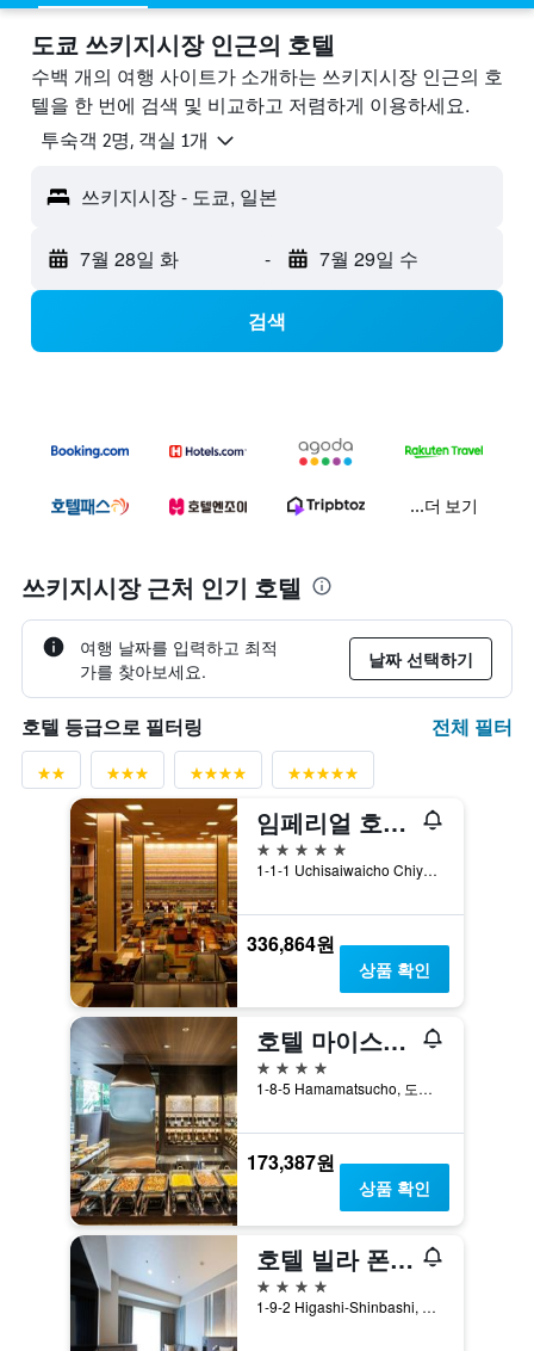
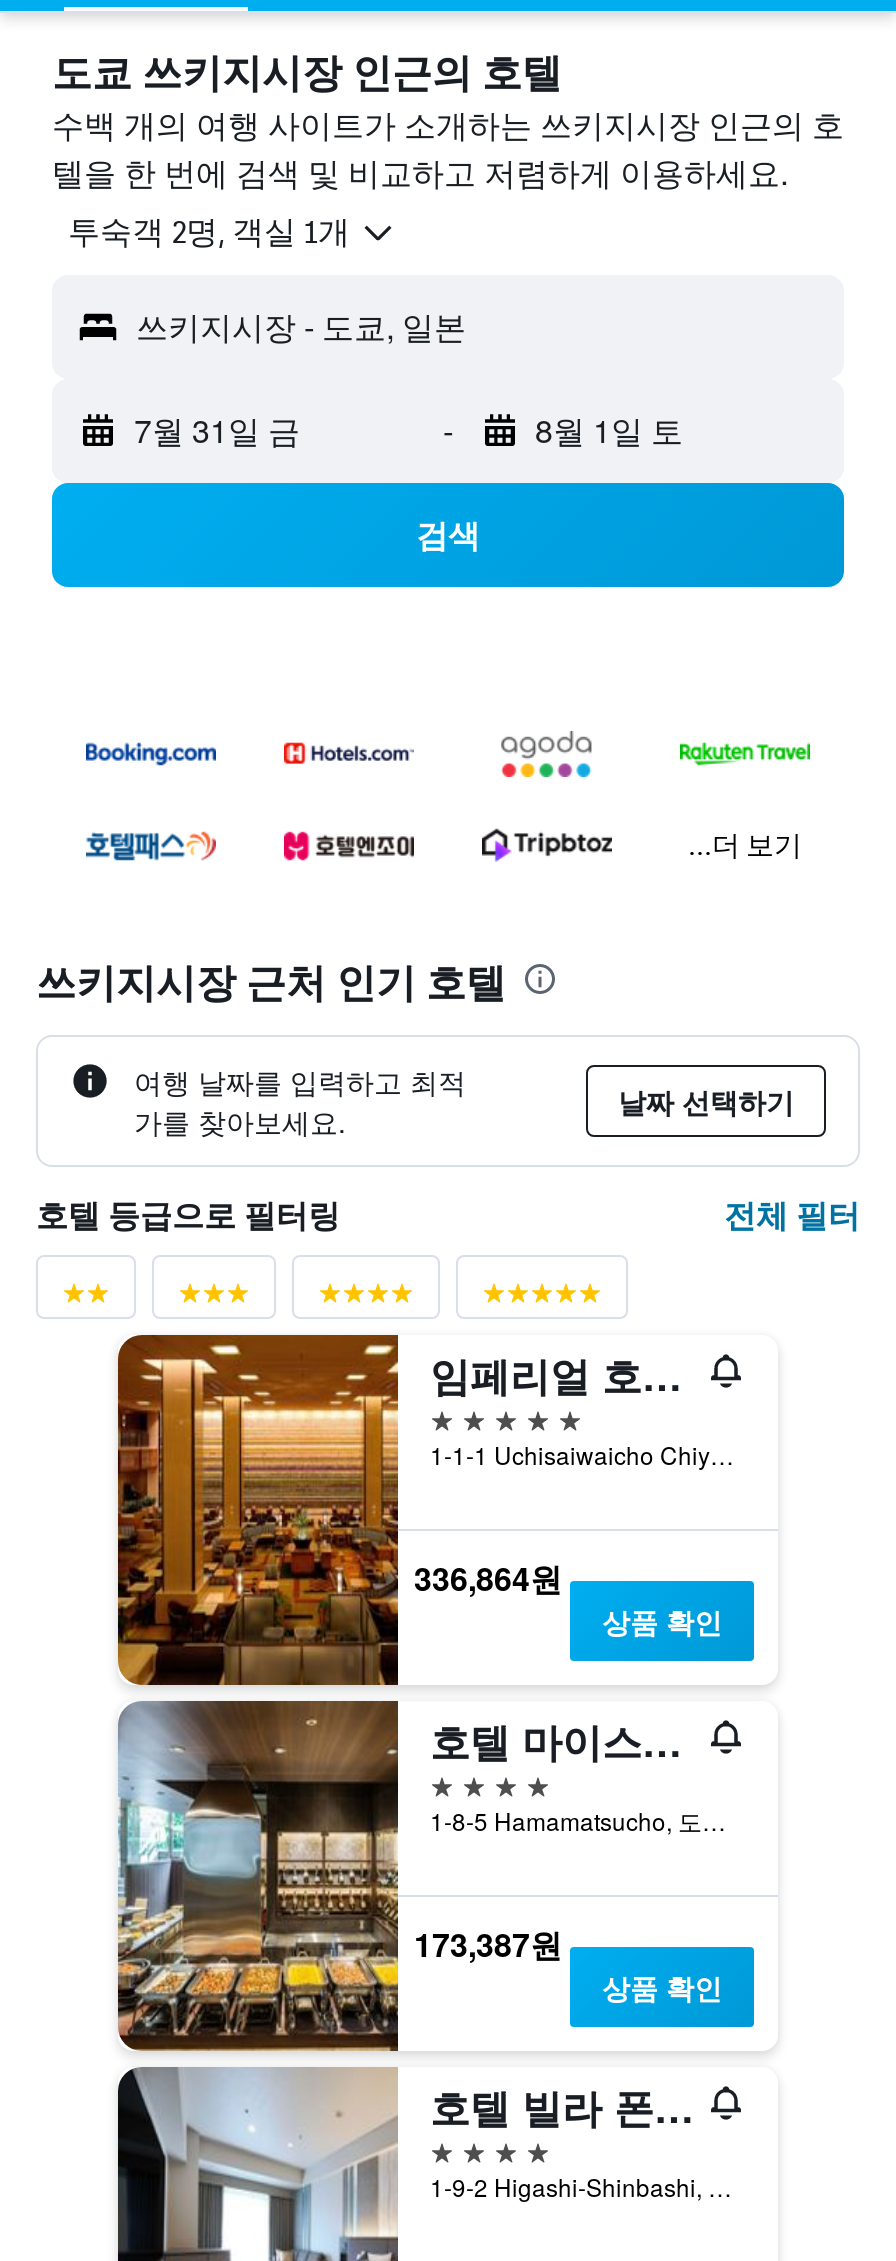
- 7월 28일 화
+ 7월 31일 금

- 7월 29일 수
+ 8월 1일 토
